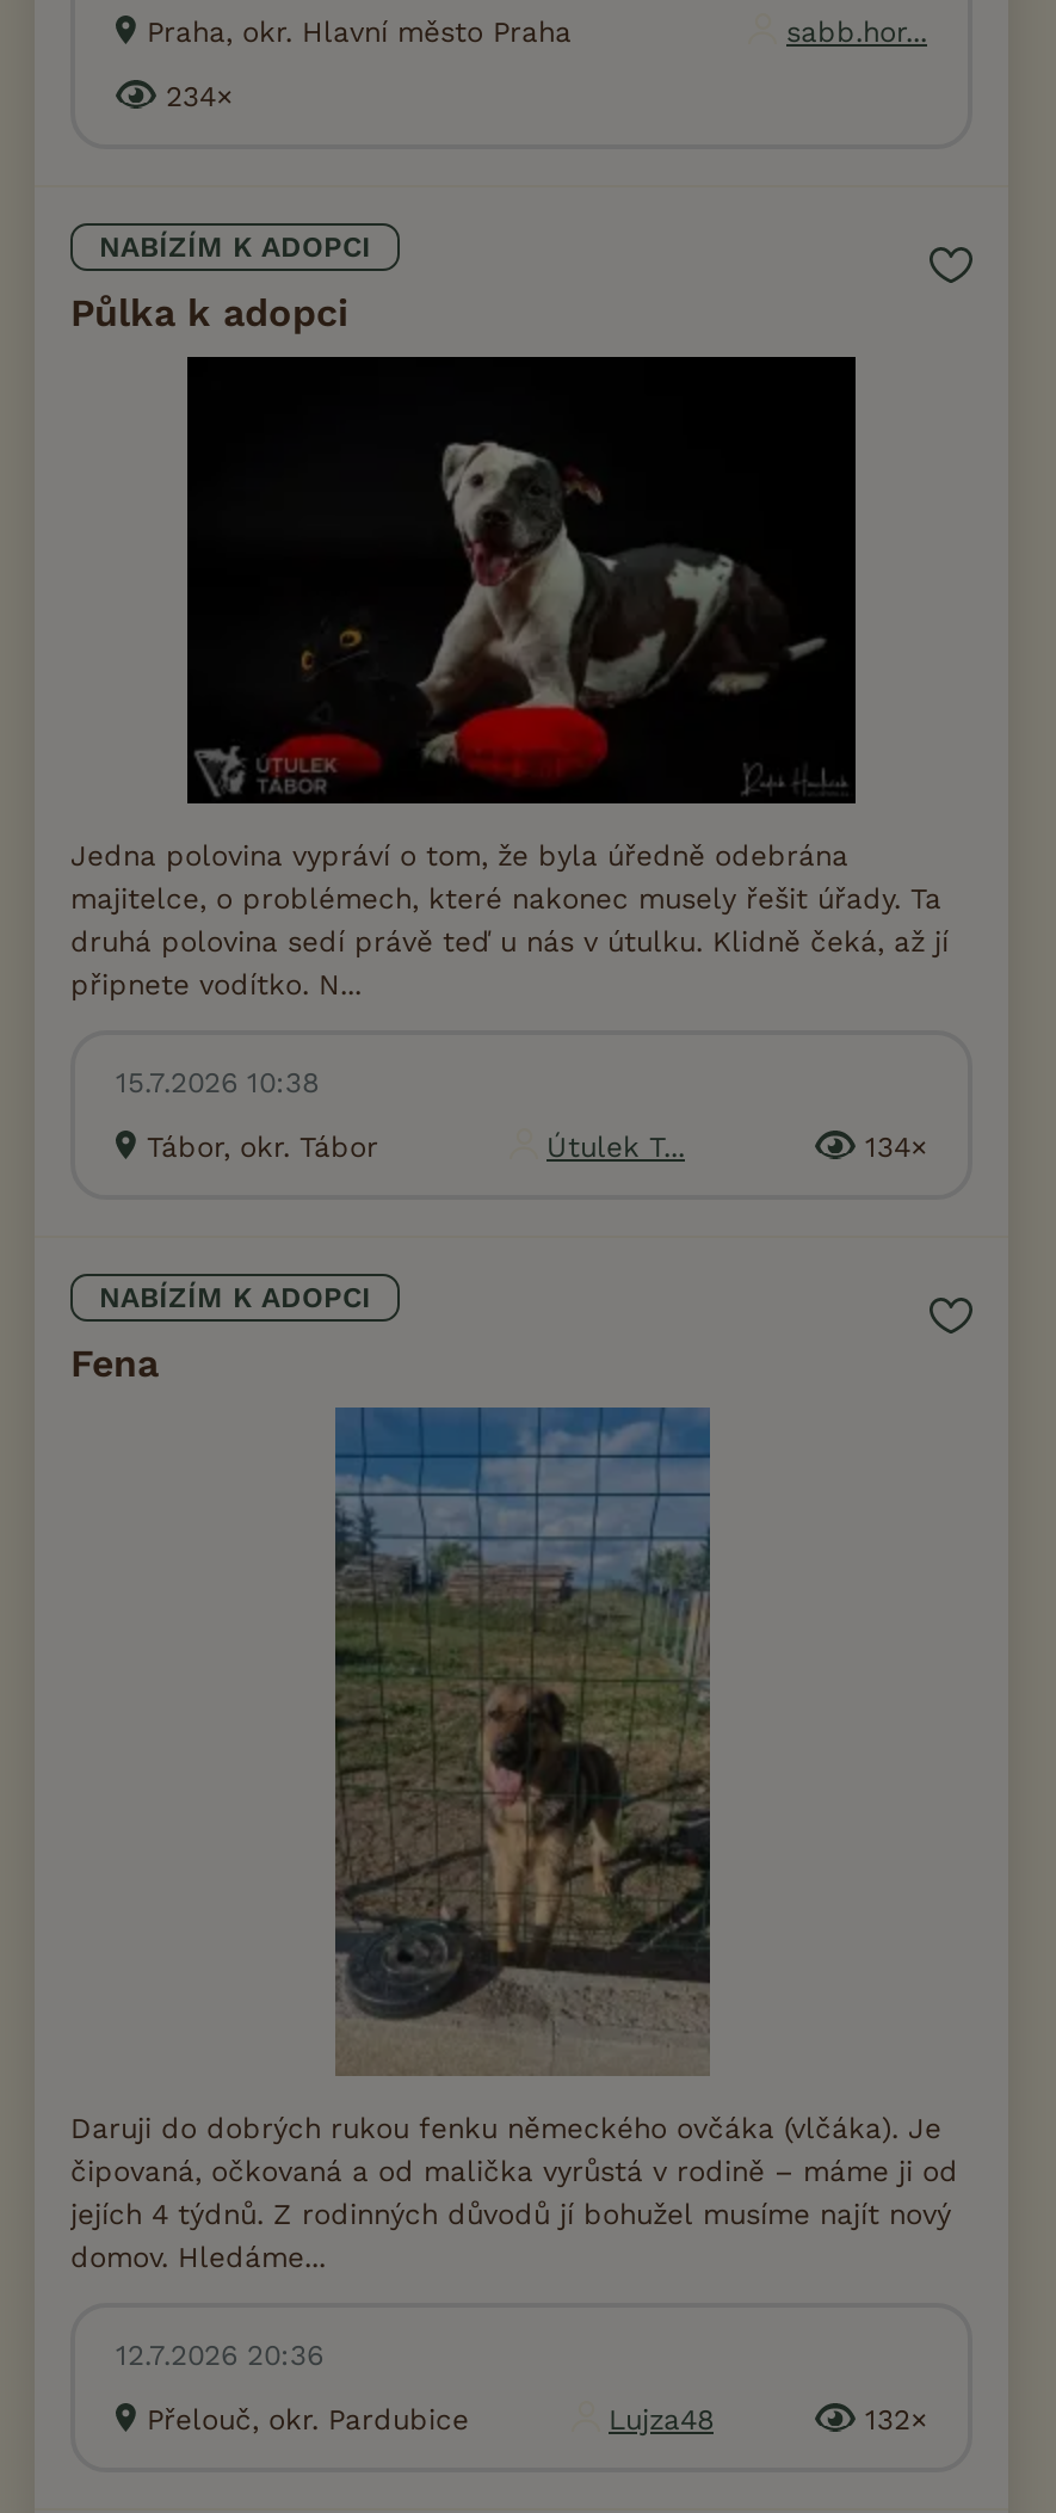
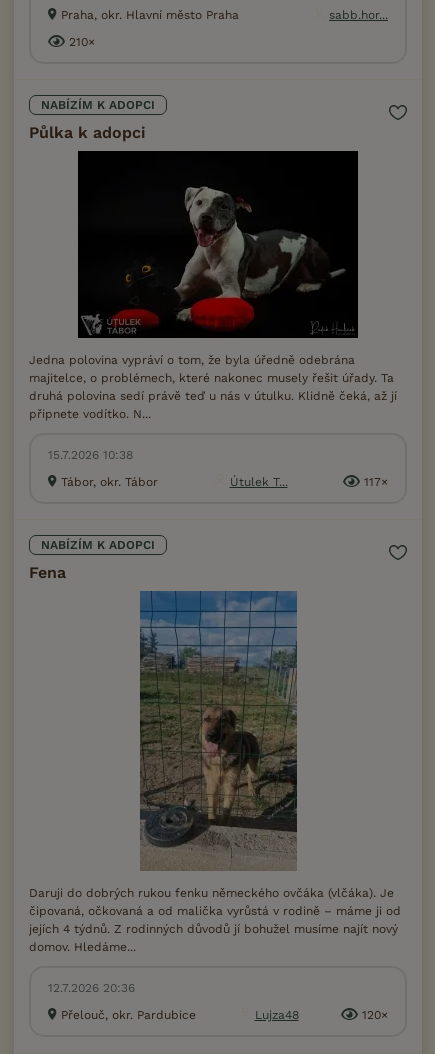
- 234×
+ 210×

- 134×
+ 117×

- 132×
+ 120×
